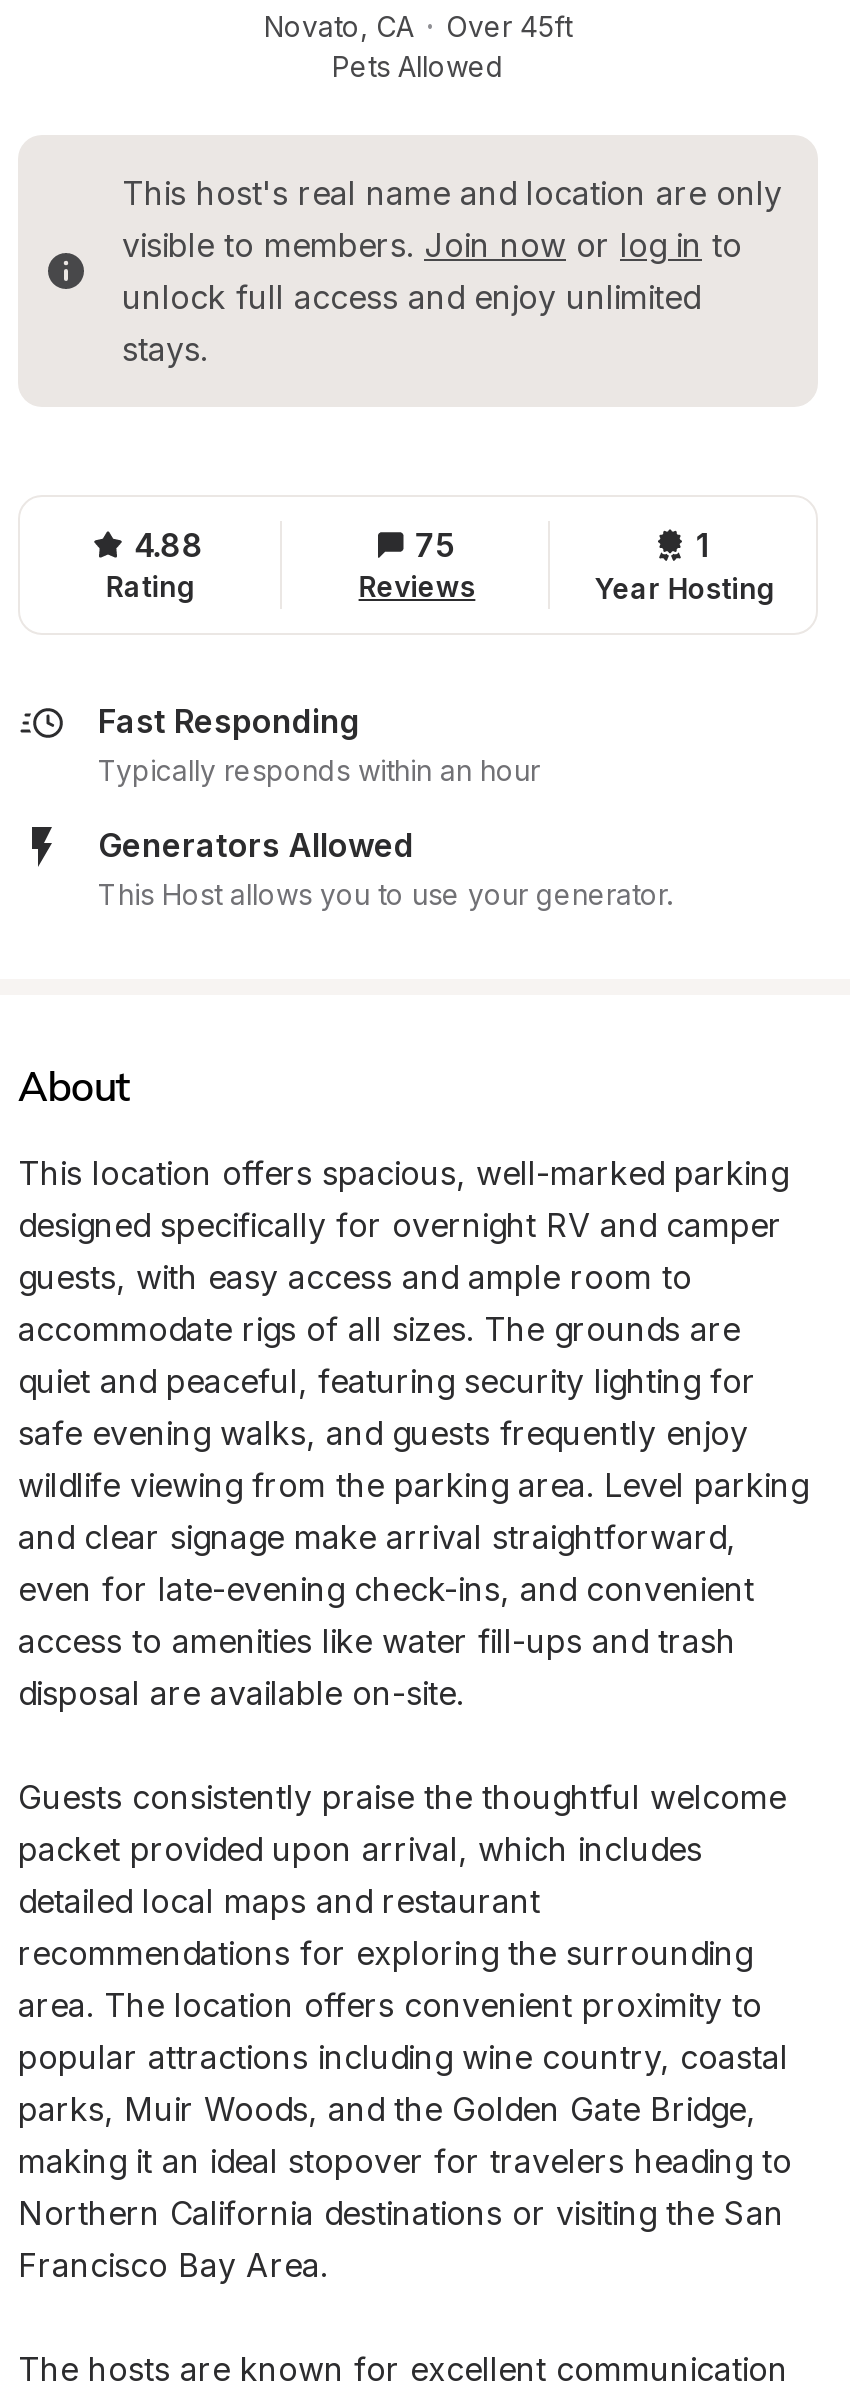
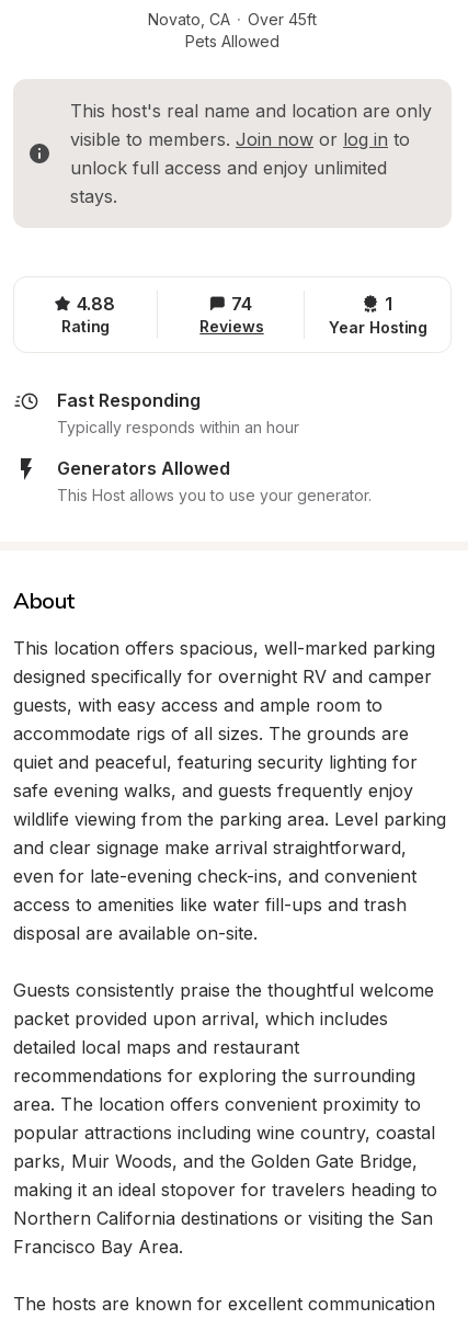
- 75
+ 74
